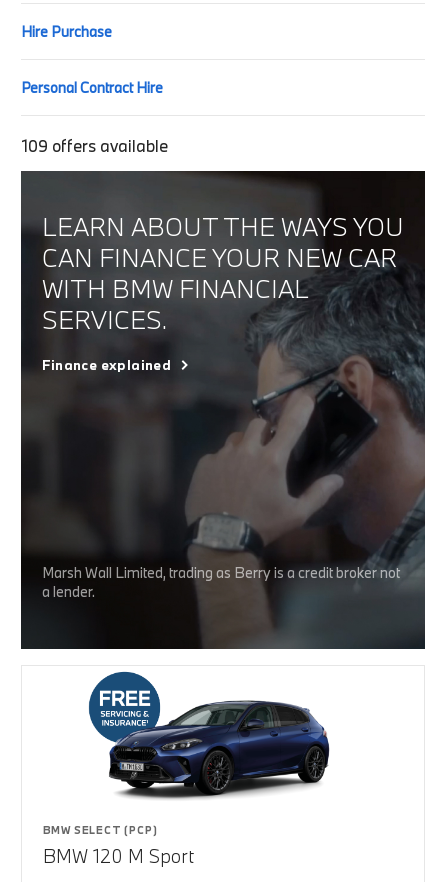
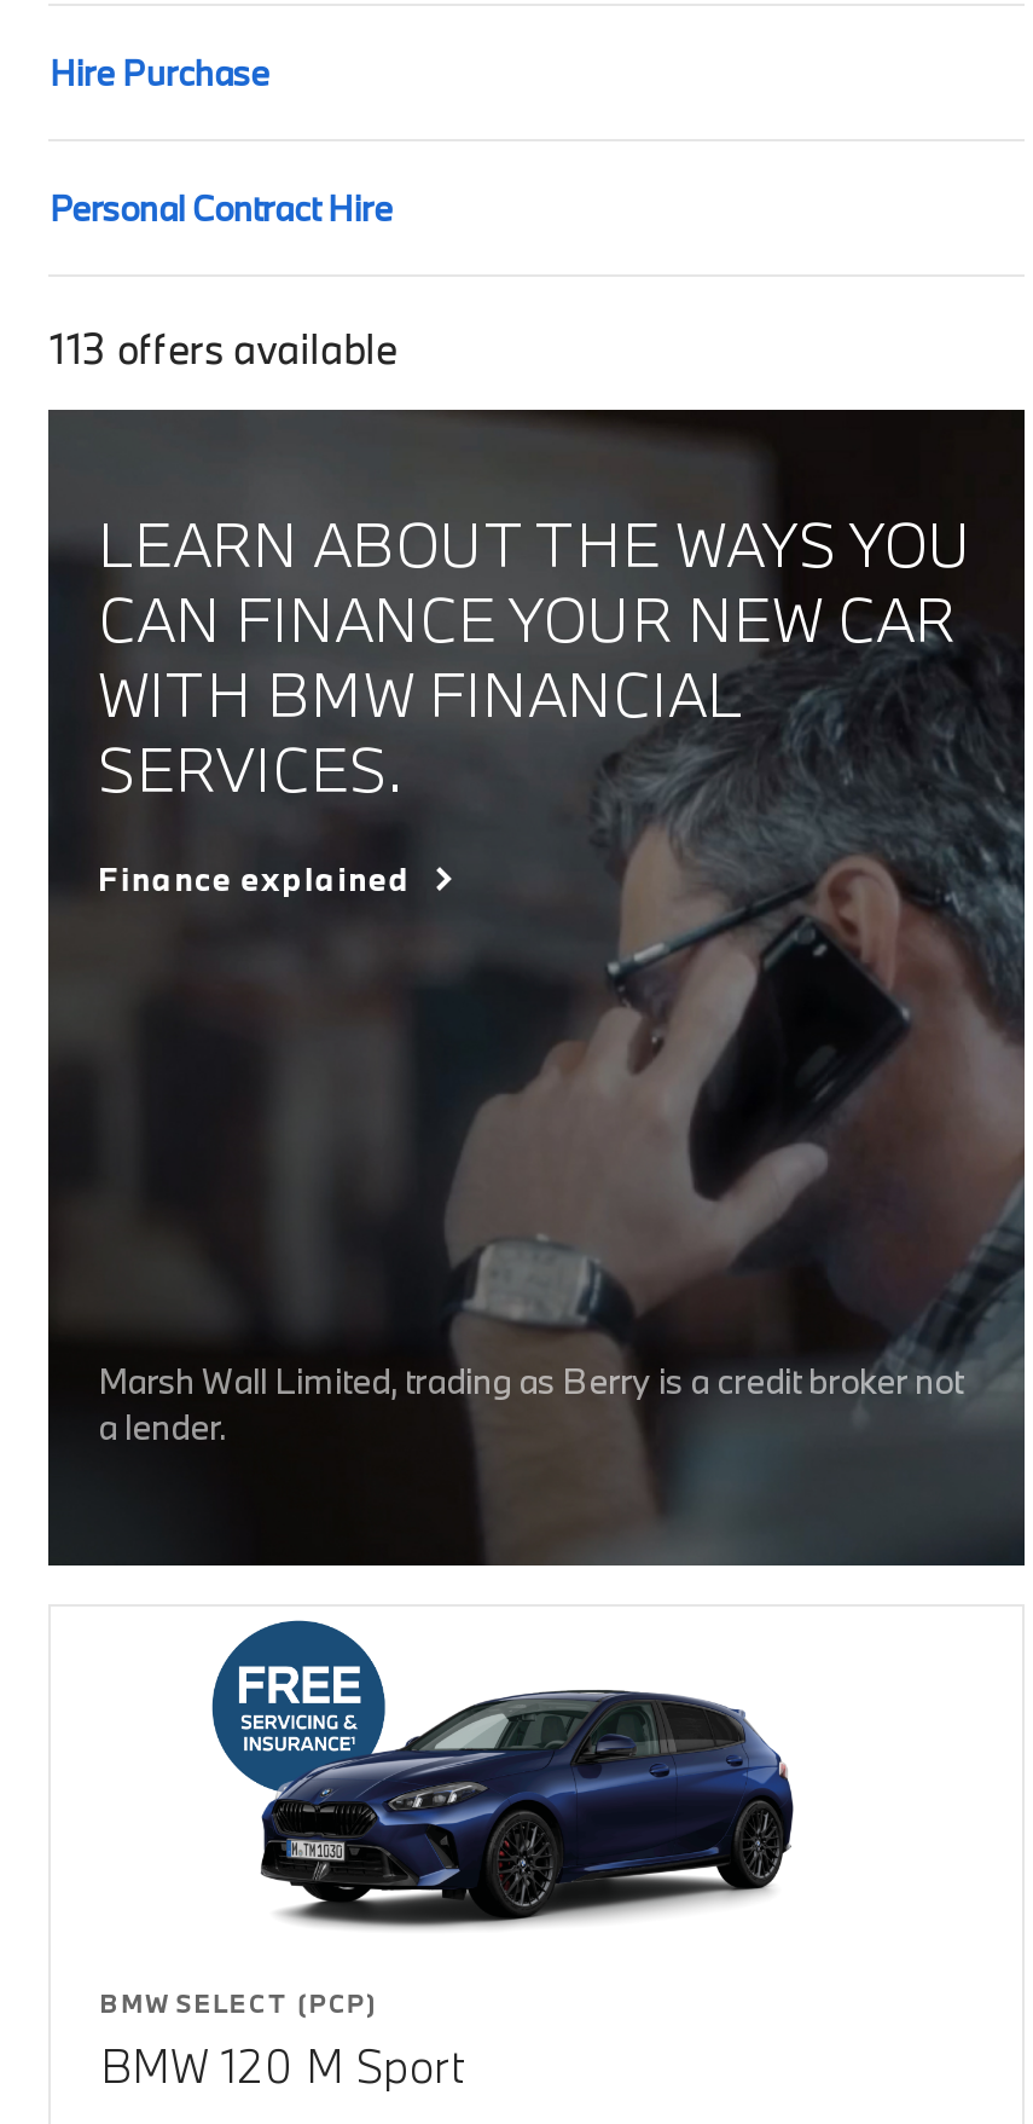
- 109 offers available
+ 113 offers available
